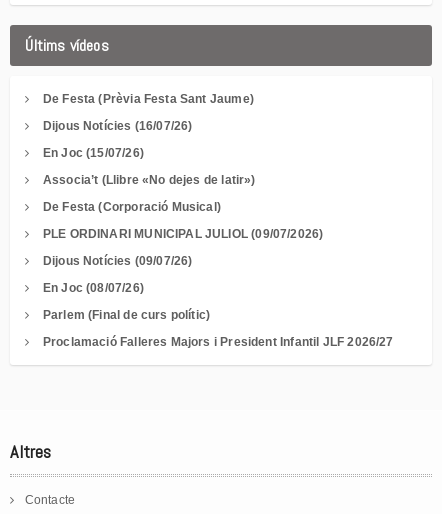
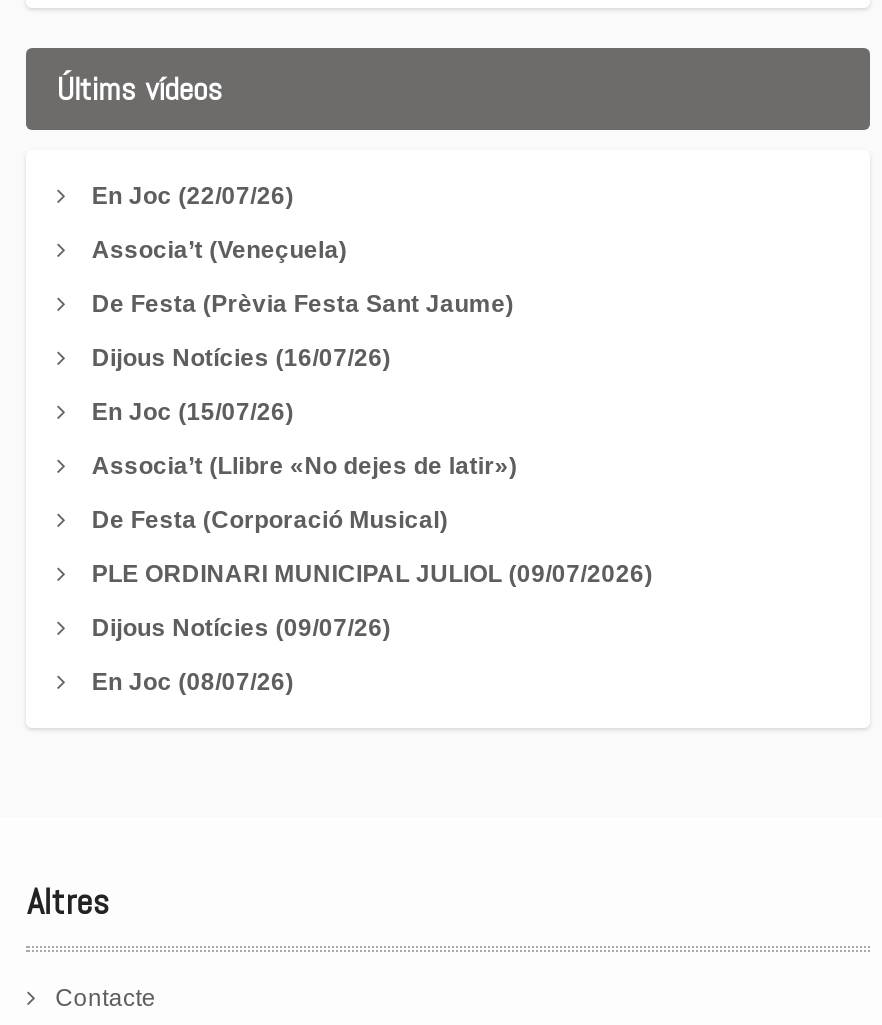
+ En Joc (22/07/26)
+ Associa’t (Veneçuela)

moved down: De Festa (Prèvia Festa Sant Jaume) | Dijous Notícies (16/07/26) | En Joc (15/07/26) | Associa’t (Llibre «No dejes de latir») | De Festa (Corporació Musical) | PLE ORDINARI MUNICIPAL JULIOL (09/07/2026) | Dijous Notícies (09/07/26) | En Joc (08/07/26)

- Parlem (Final de curs polític)
- Proclamació Falleres Majors i President Infantil JLF 2026/27
